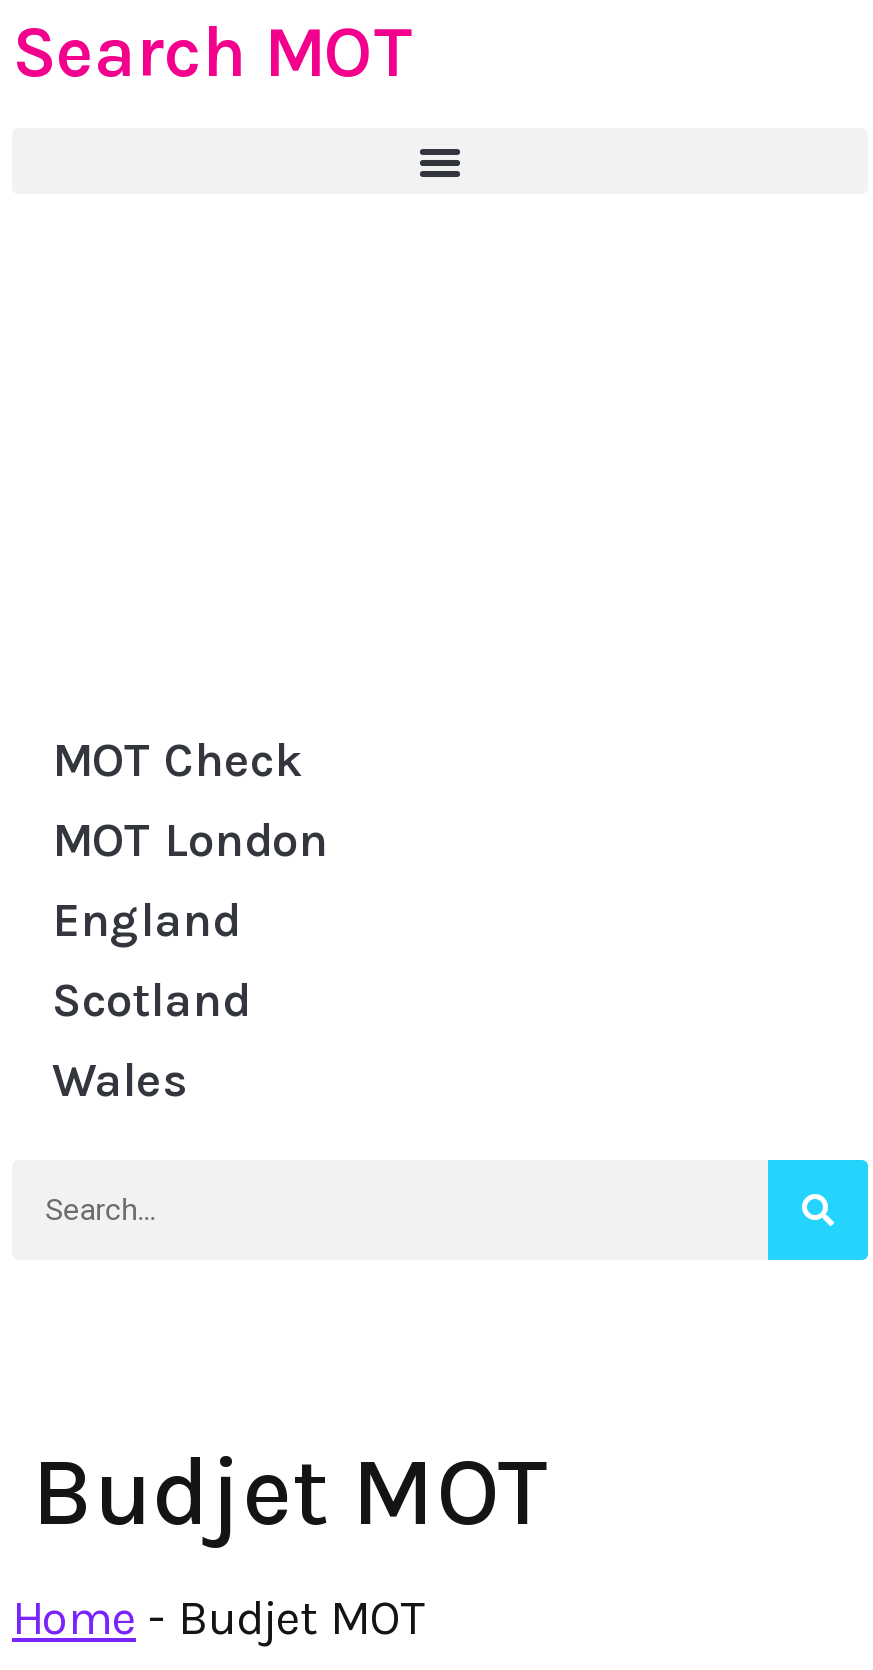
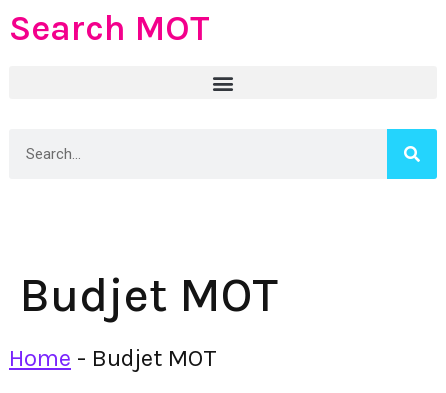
- MOT Check
- MOT London
- England
- Scotland
- Wales
